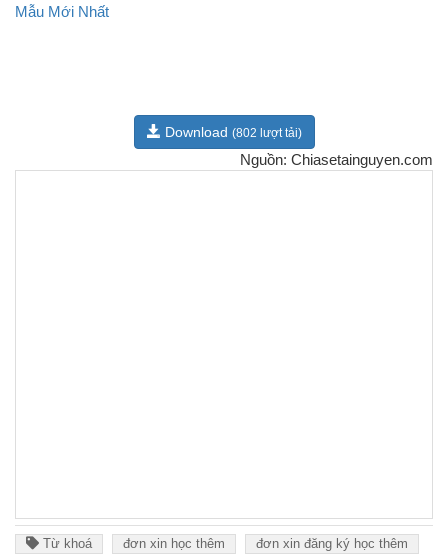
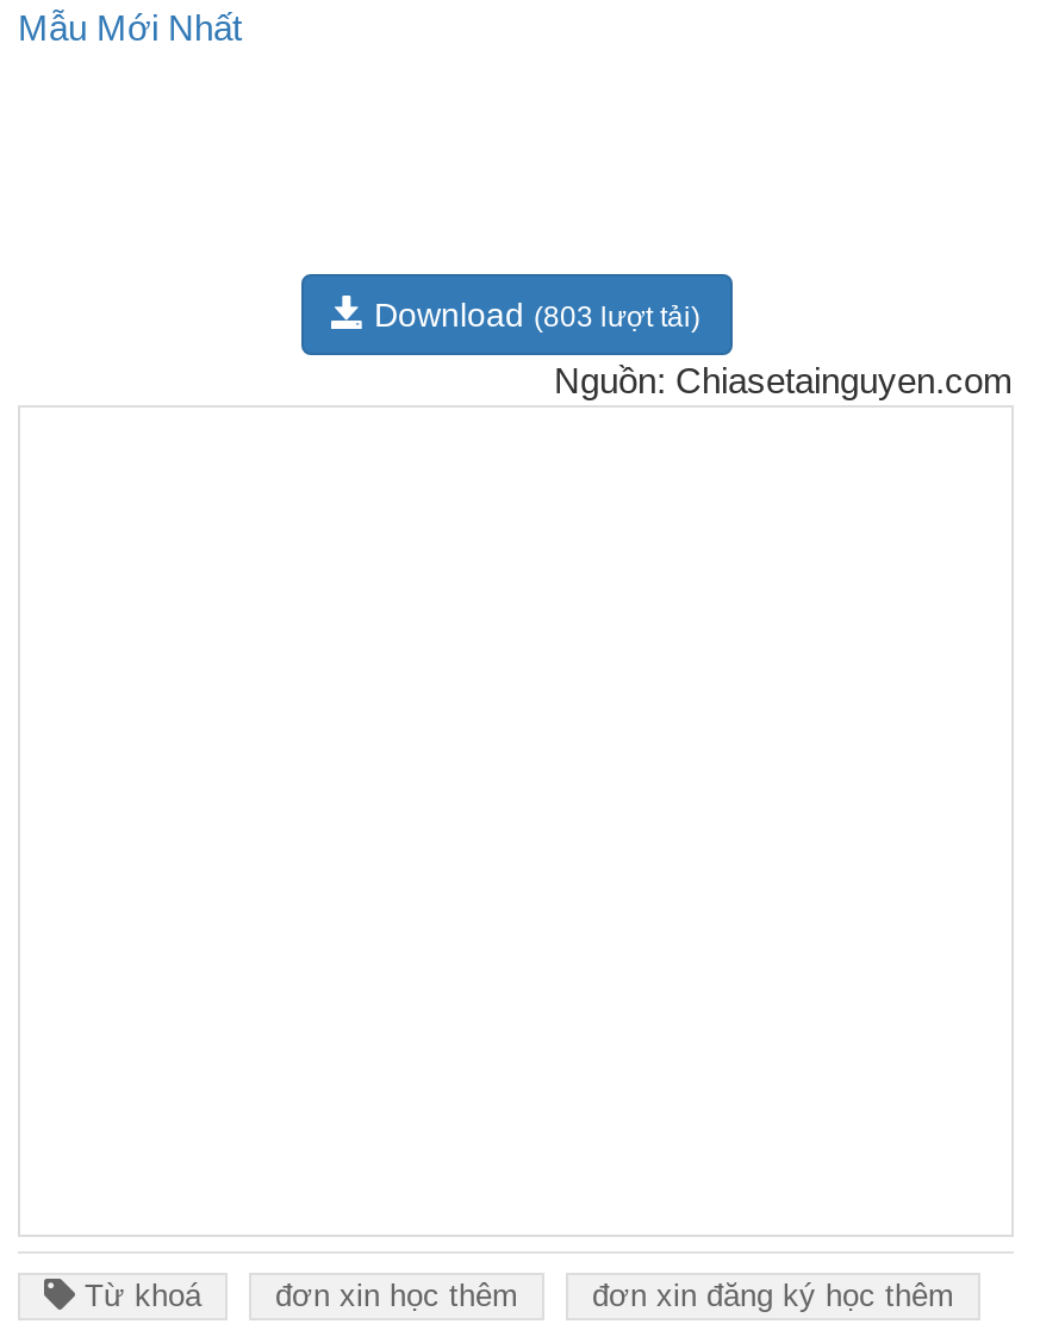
- Download (802 lượt tải)
+ Download (803 lượt tải)
